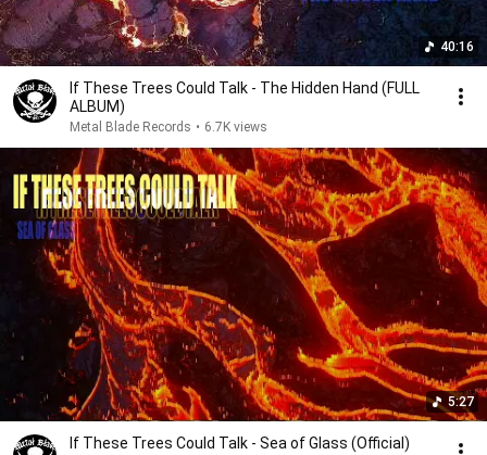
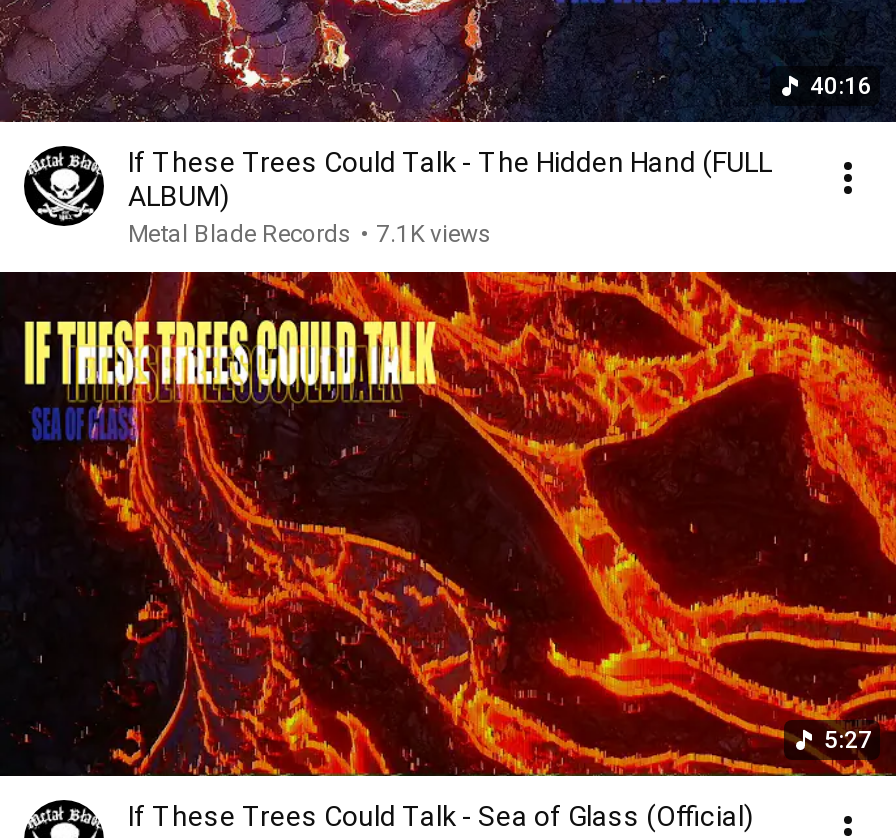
- Metal Blade Records • 6.7K views
+ Metal Blade Records • 7.1K views
